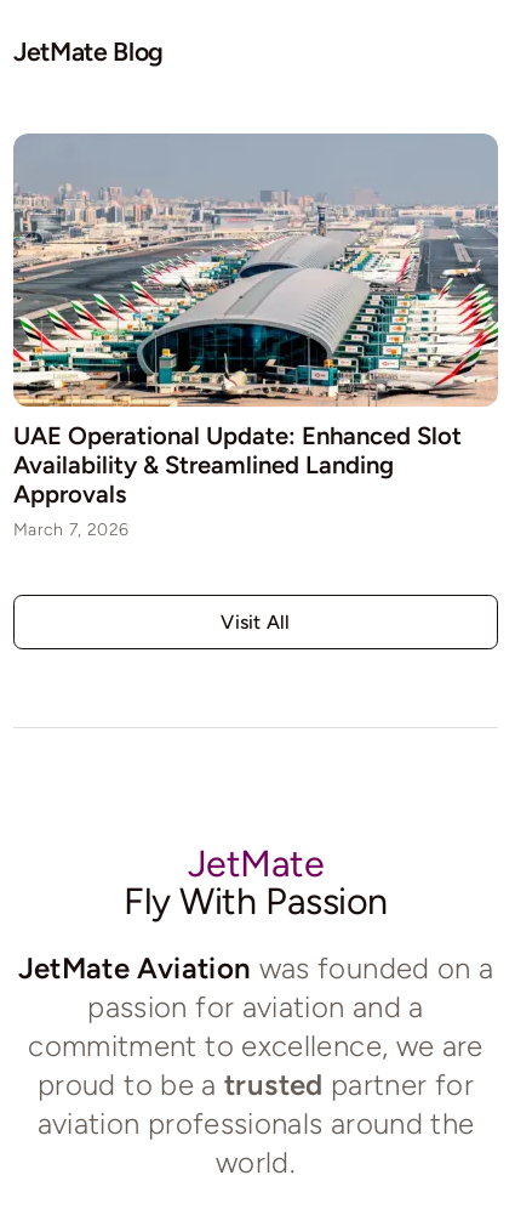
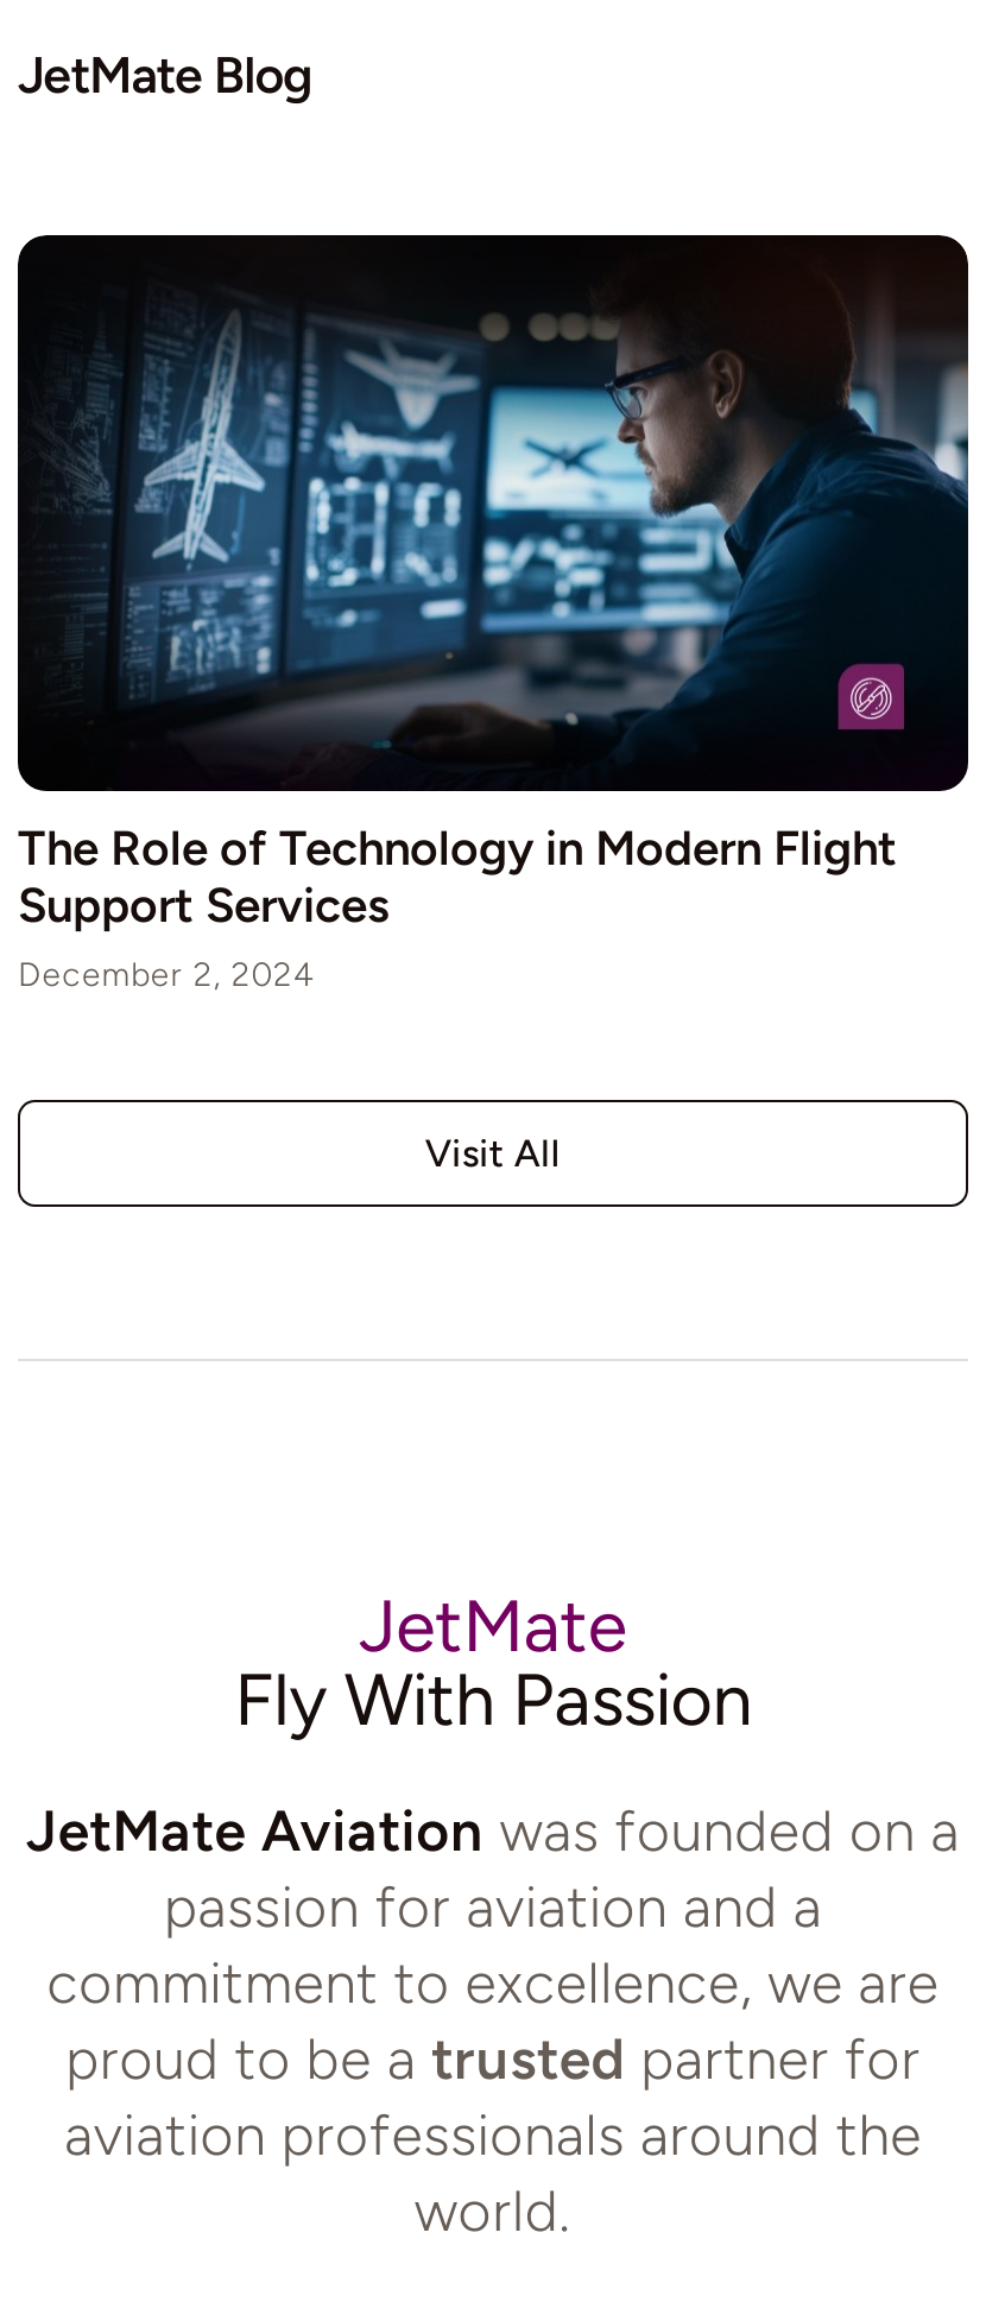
- [image]
- UAE Operational Update: Enhanced Slot
- Availability & Streamlined Landing
- Approvals
- March 7, 2026
+ [image]
+ The Role of Technology in Modern Flight
+ Support Services
+ December 2, 2024
